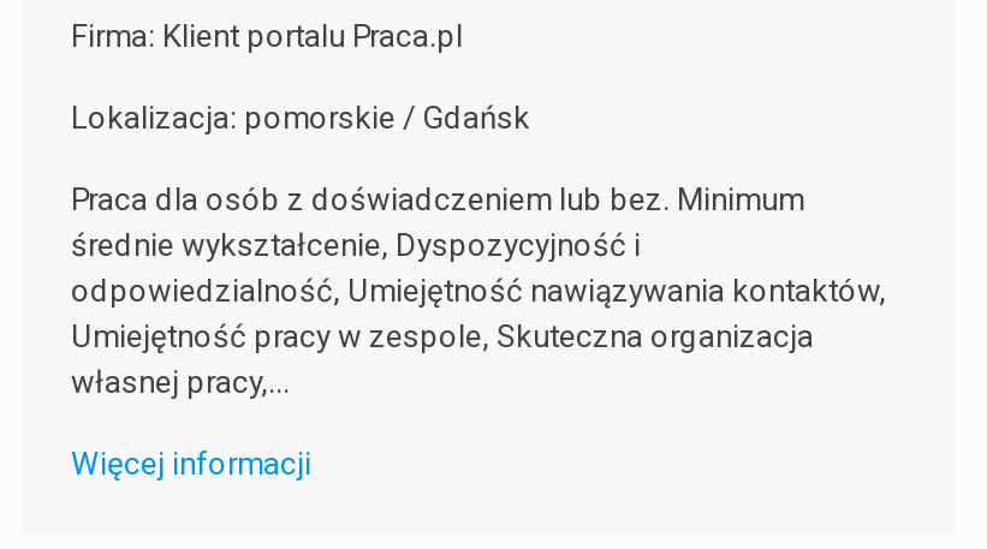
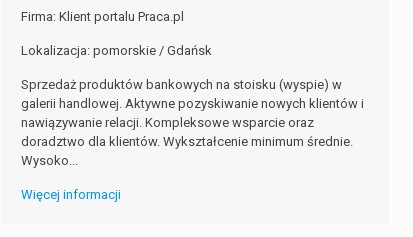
- Praca dla osób z doświadczeniem lub bez. Minimum
- średnie wykształcenie, Dyspozycyjność i
- odpowiedzialność, Umiejętność nawiązywania kontaktów,
- Umiejętność pracy w zespole, Skuteczna organizacja
- własnej pracy,...
+ Sprzedaż produktów bankowych na stoisku (wyspie) w
+ galerii handlowej. Aktywne pozyskiwanie nowych klientów i
+ nawiązywanie relacji. Kompleksowe wsparcie oraz
+ doradztwo dla klientów. Wykształcenie minimum średnie.
+ Wysoko...
